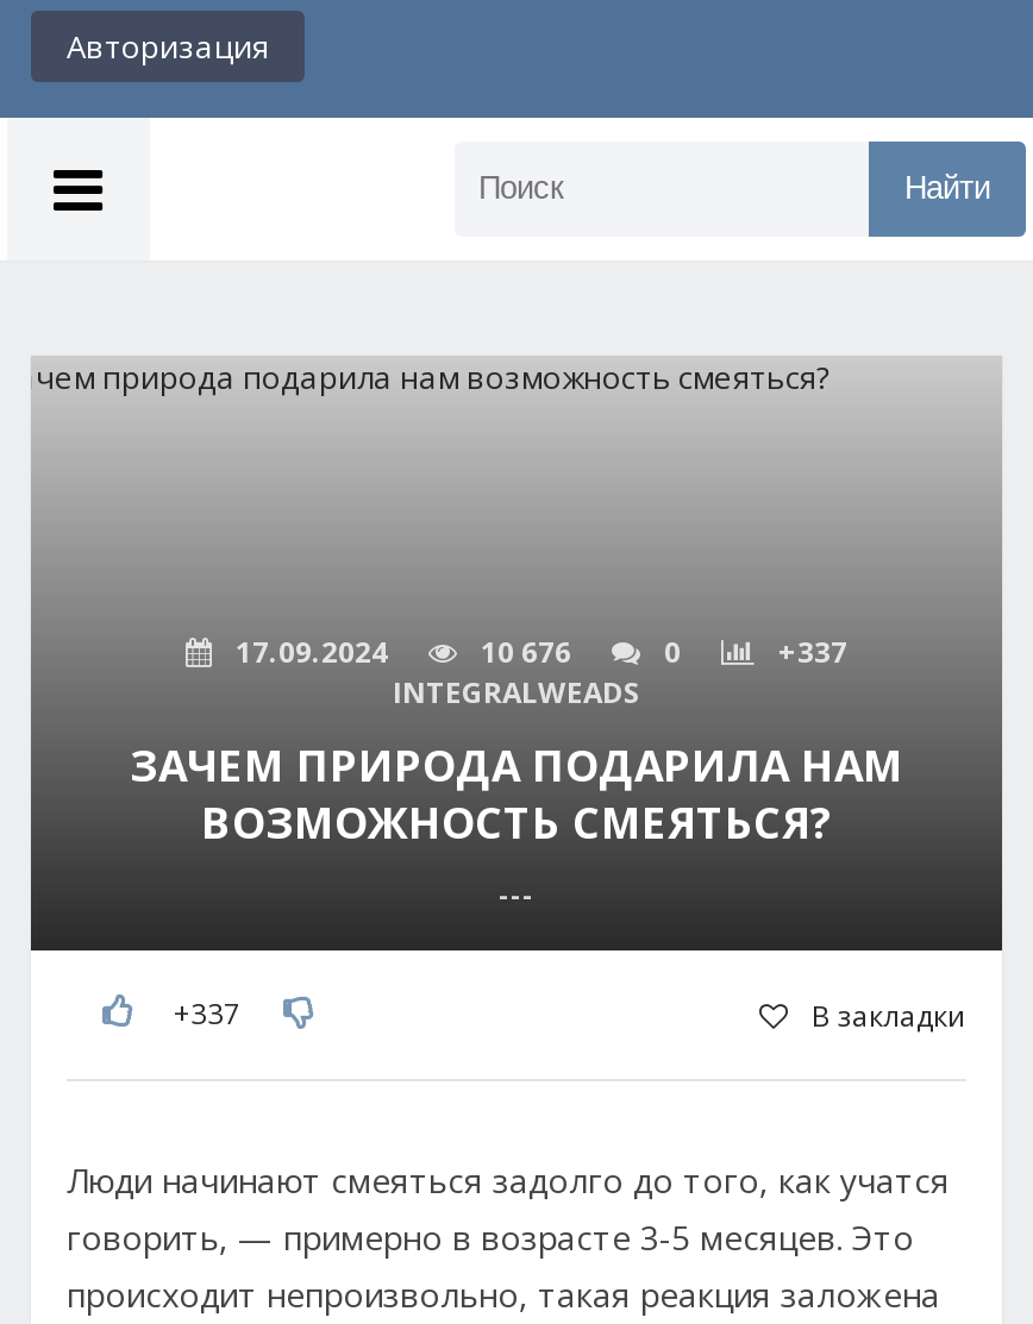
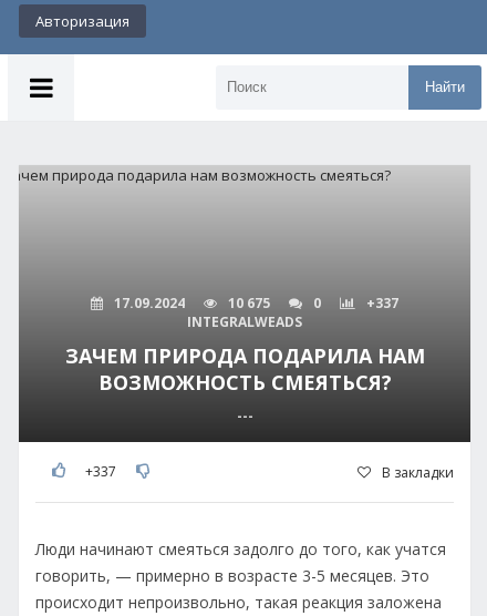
- 10 676
+ 10 675
